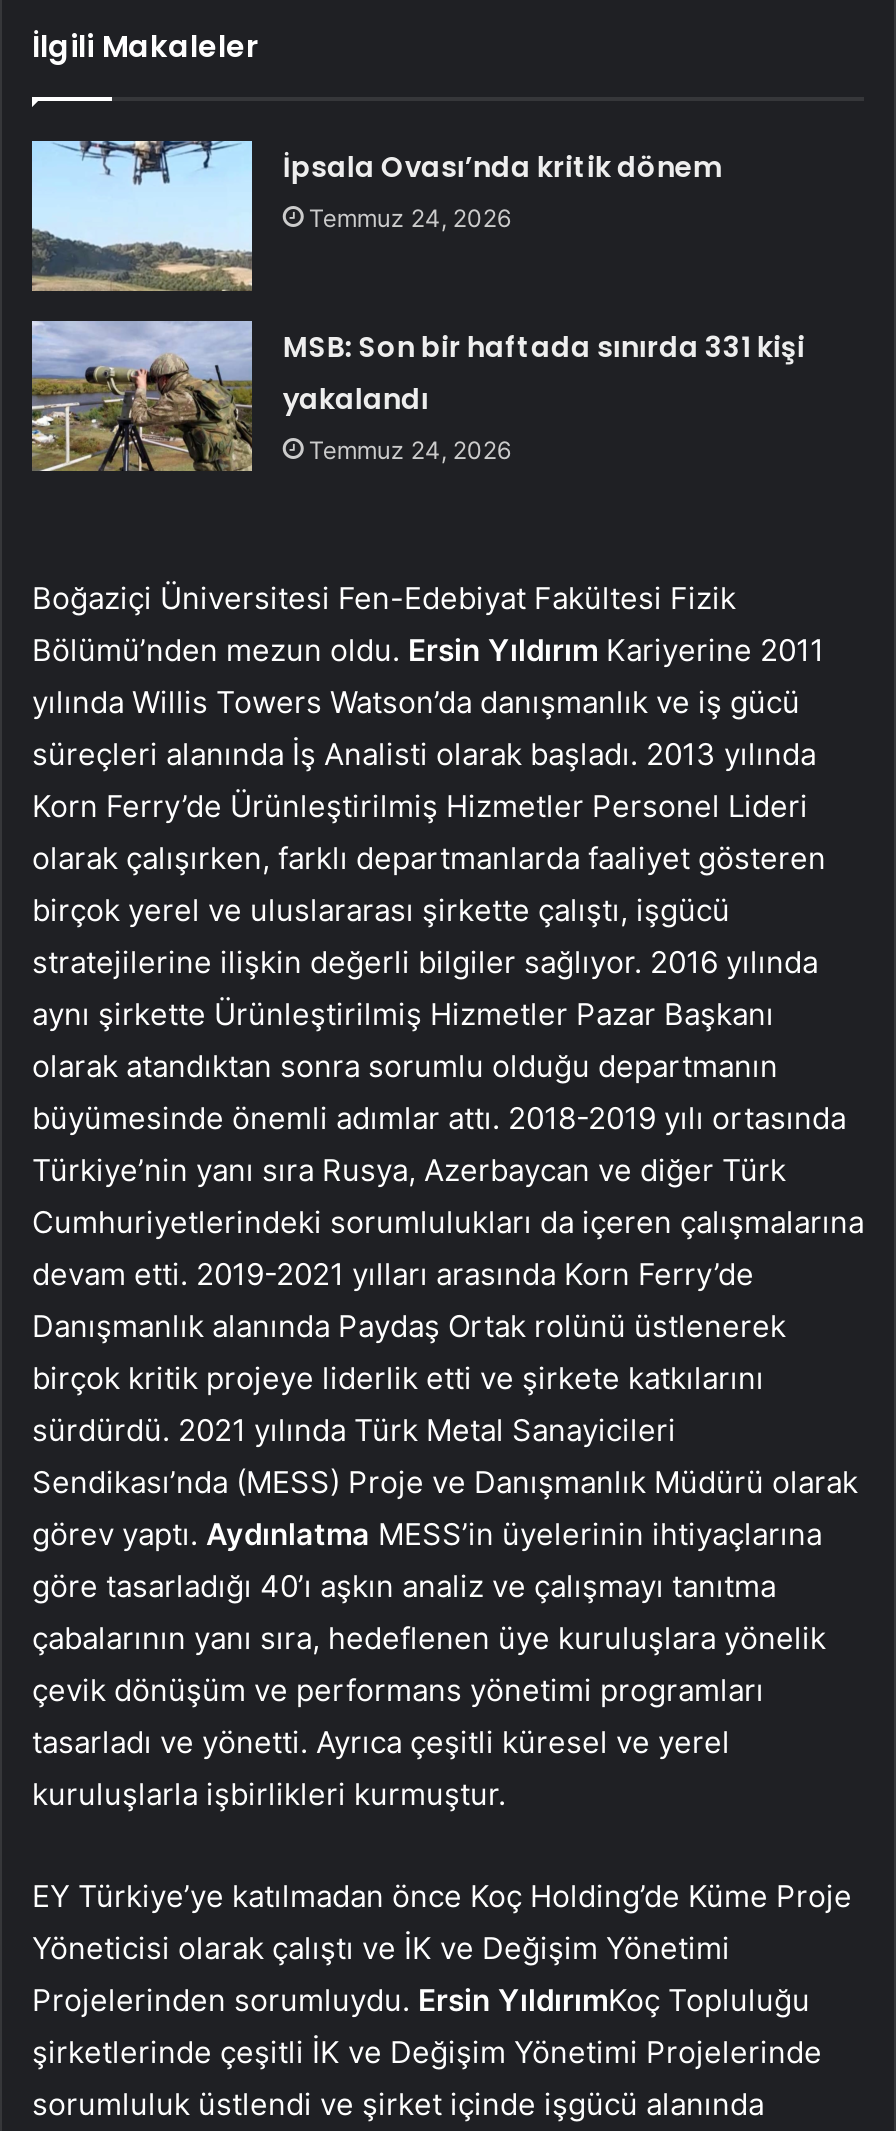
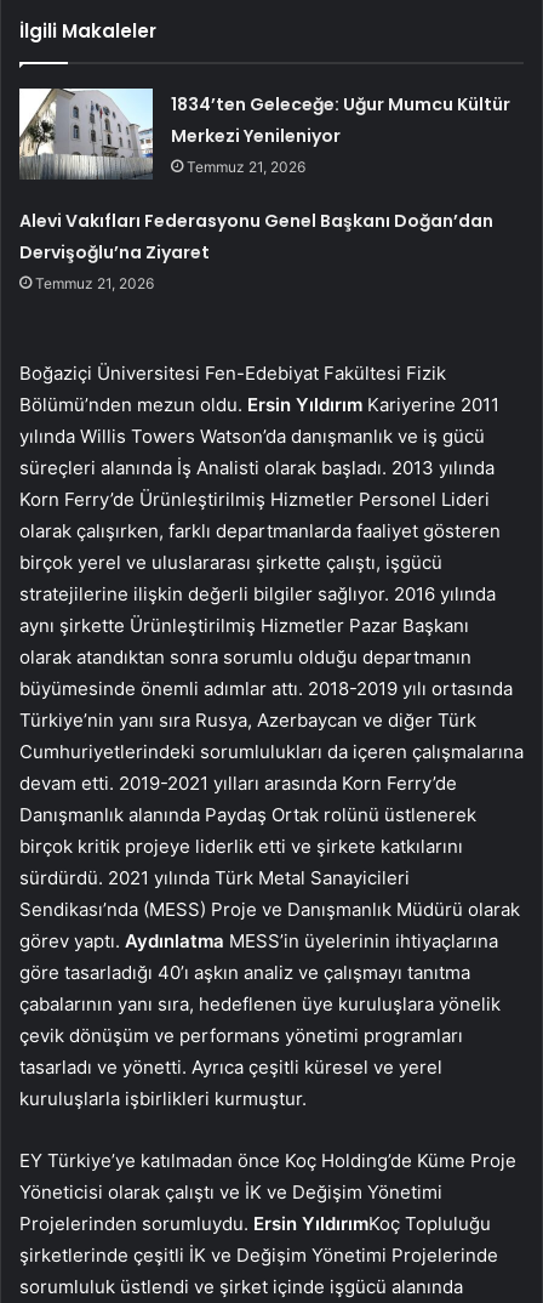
- [image]
- İpsala Ovası’nda kritik dönem
- Temmuz 24, 2026
+ [image]
+ 1834’ten Geleceğe: Uğur Mumcu Kültür
+ Merkezi Yenileniyor
+ Temmuz 21, 2026

- MSB: Son bir haftada sınırda 331 kişi
- yakalandı
- Temmuz 24, 2026
+ Alevi Vakıfları Federasyonu Genel Başkanı Doğan’dan
+ Dervişoğlu’na Ziyaret
+ Temmuz 21, 2026
